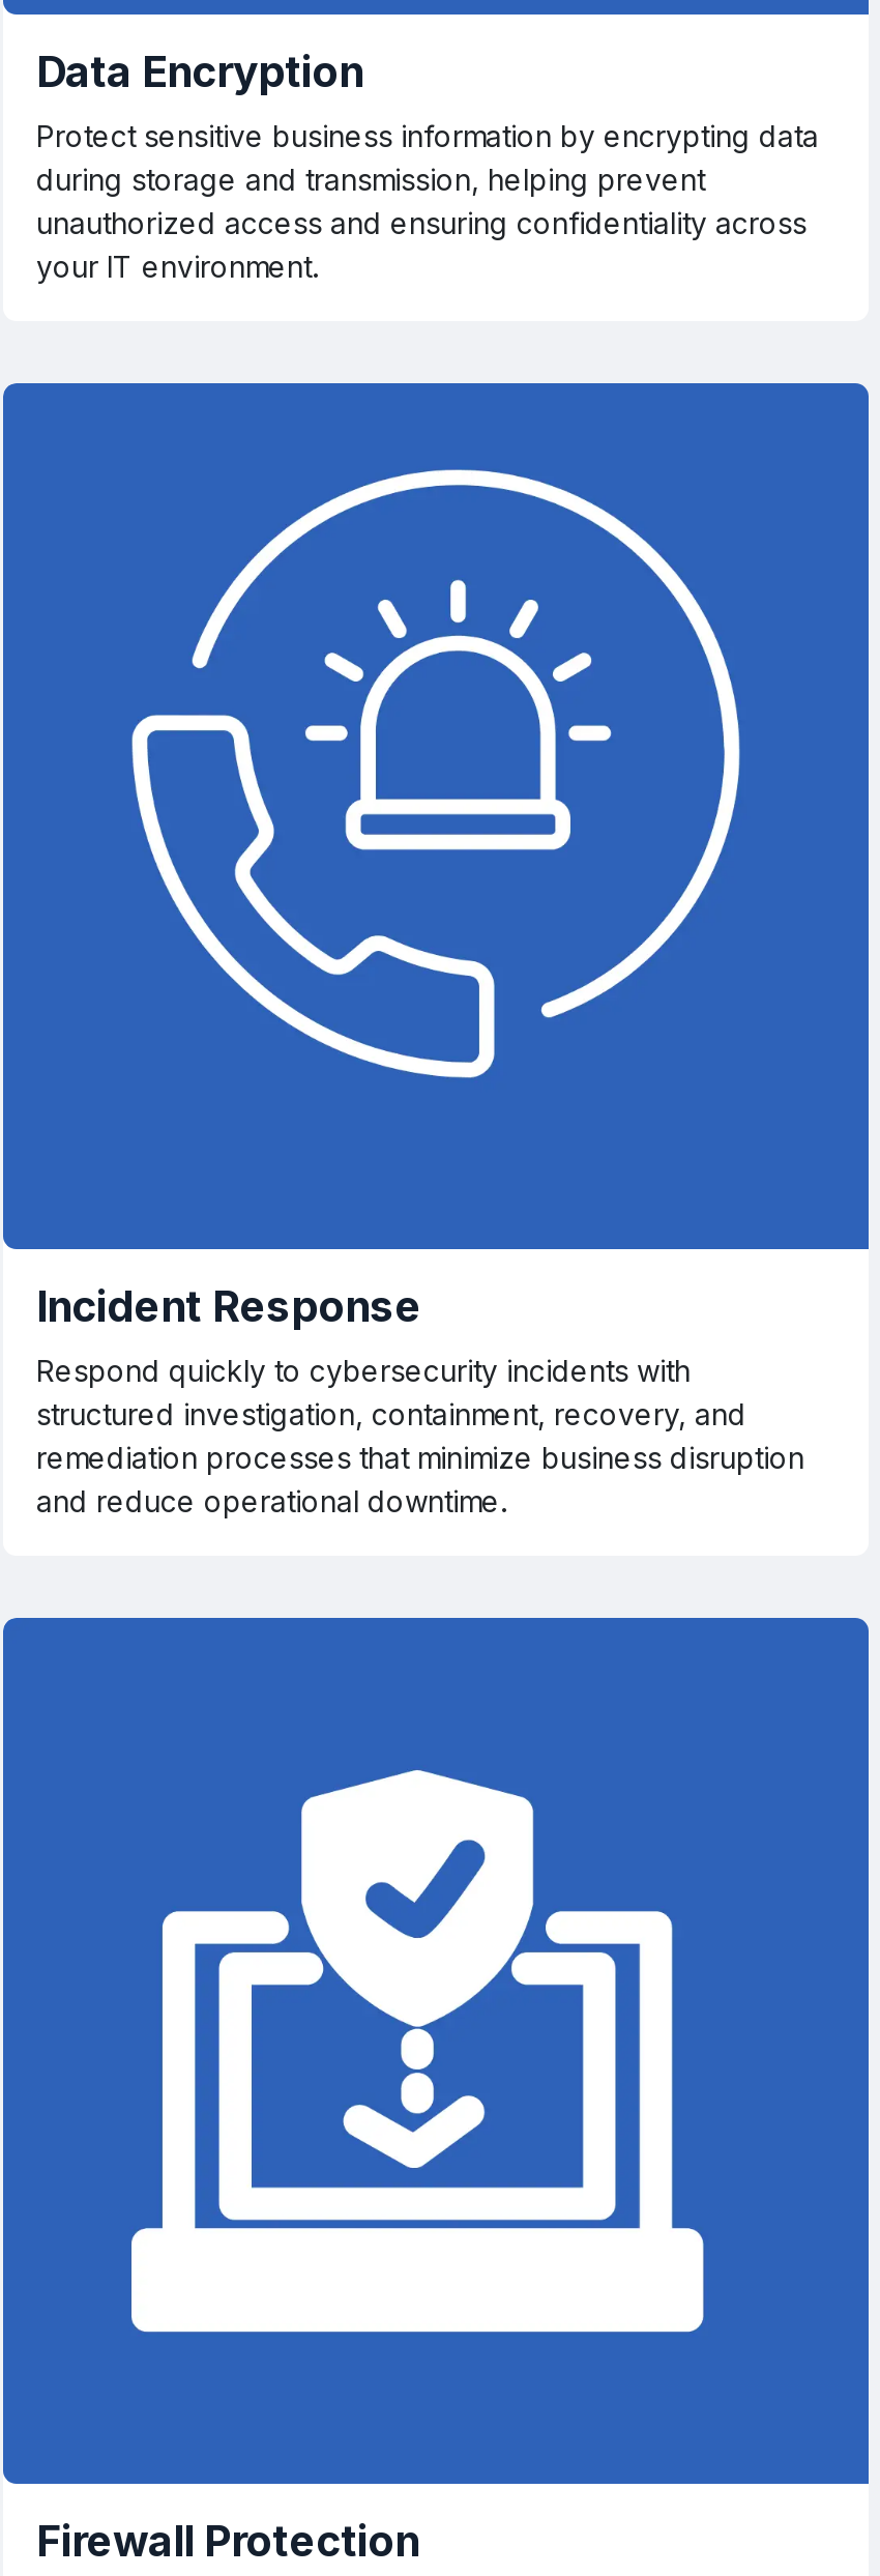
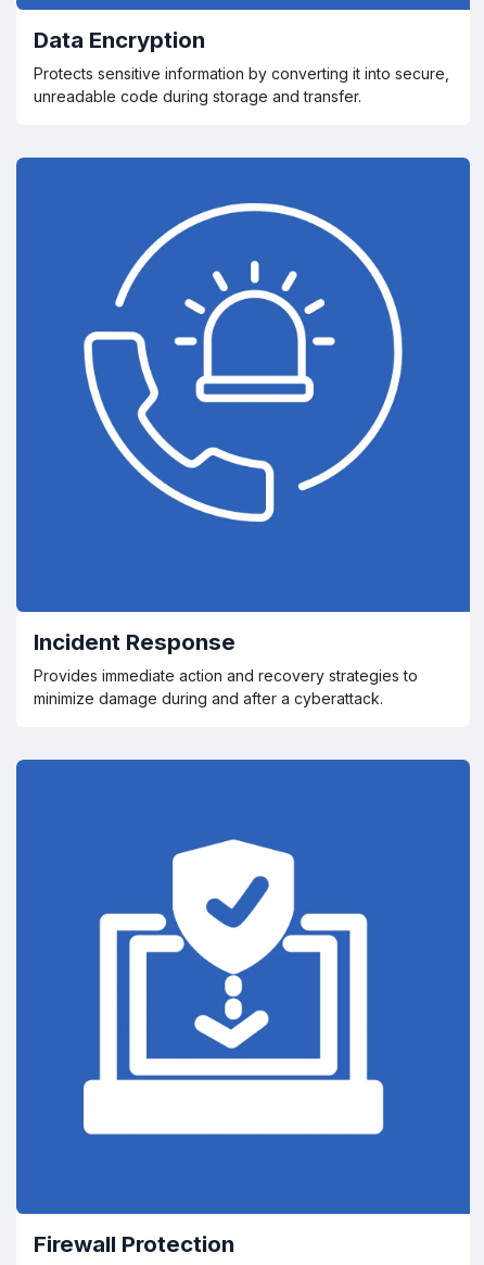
- Protect sensitive business information by encrypting data
- during storage and transmission, helping prevent
- unauthorized access and ensuring confidentiality across
- your IT environment.
+ Protects sensitive information by converting it into secure,
+ unreadable code during storage and transfer.

- Respond quickly to cybersecurity incidents with
- structured investigation, containment, recovery, and
- remediation processes that minimize business disruption
- and reduce operational downtime.
+ Provides immediate action and recovery strategies to
+ minimize damage during and after a cyberattack.
